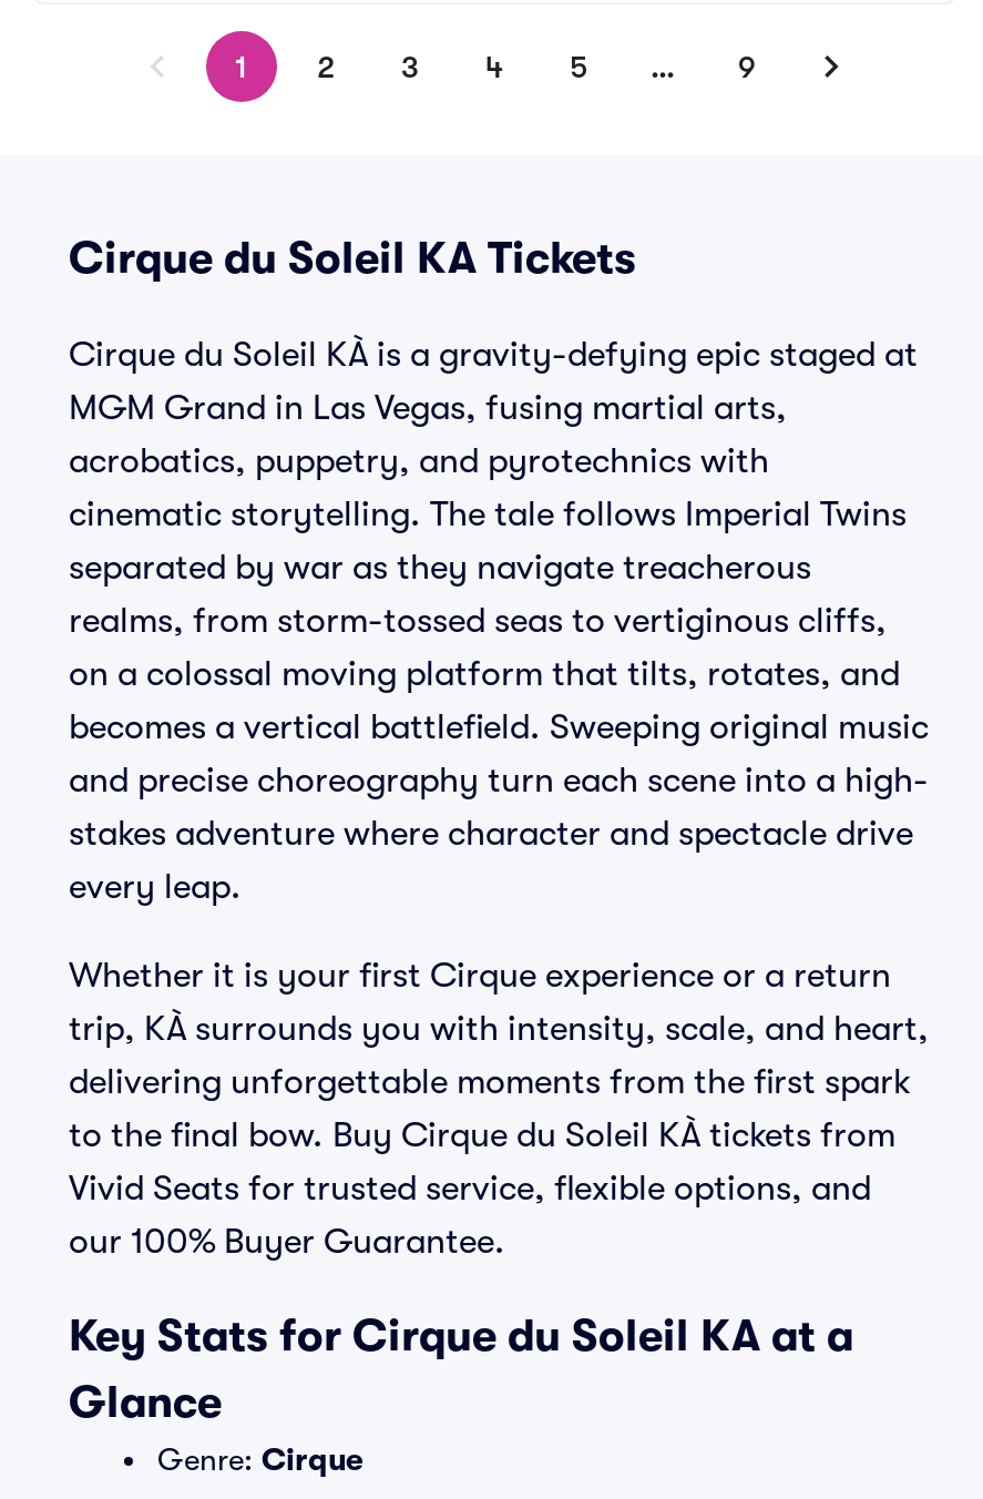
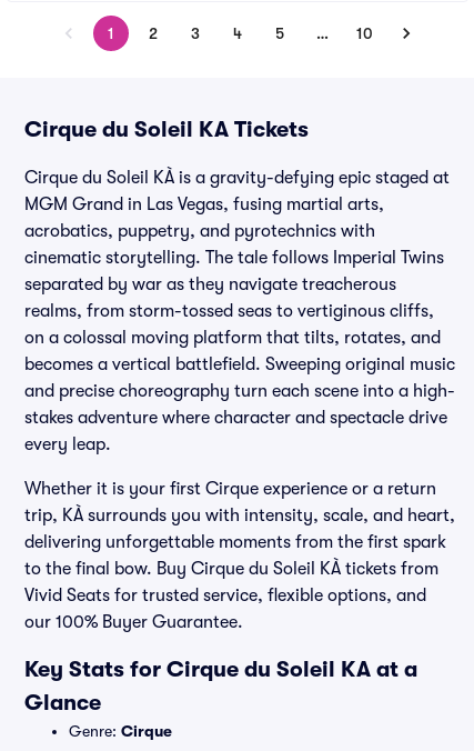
- 9
+ 10
